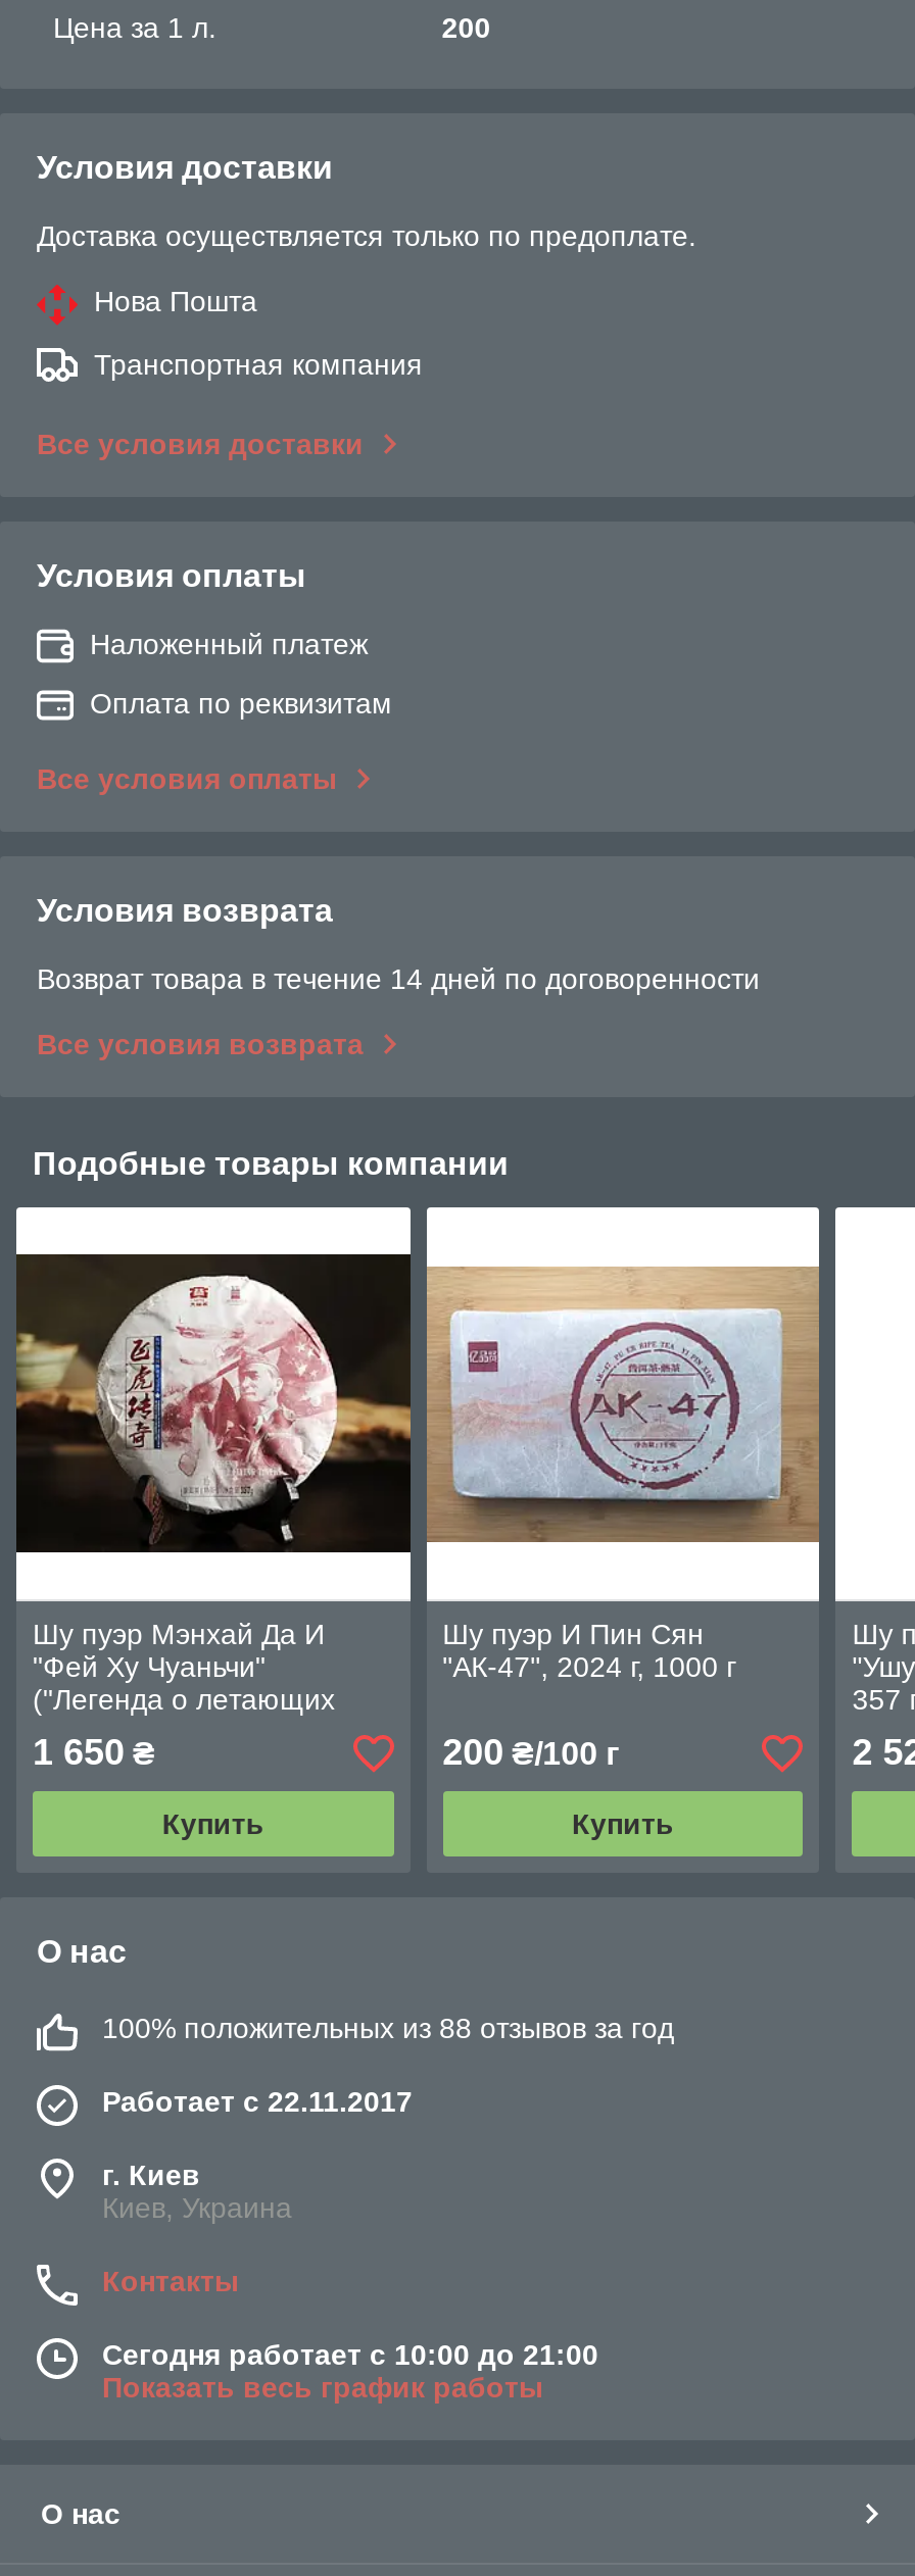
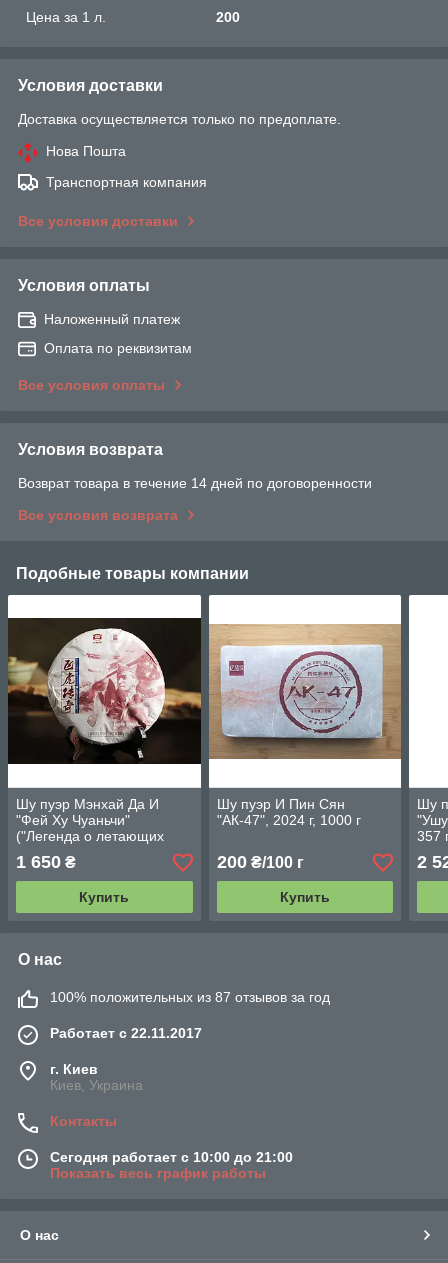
- 100% положительных из 88 отзывов за год
+ 100% положительных из 87 отзывов за год
